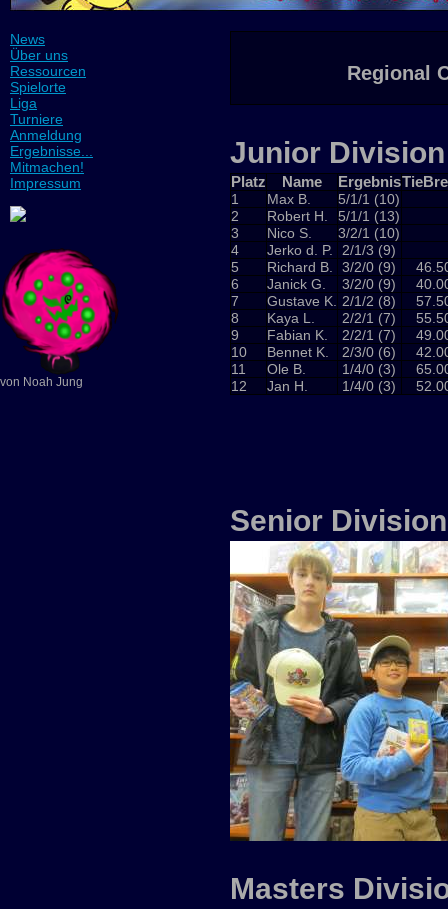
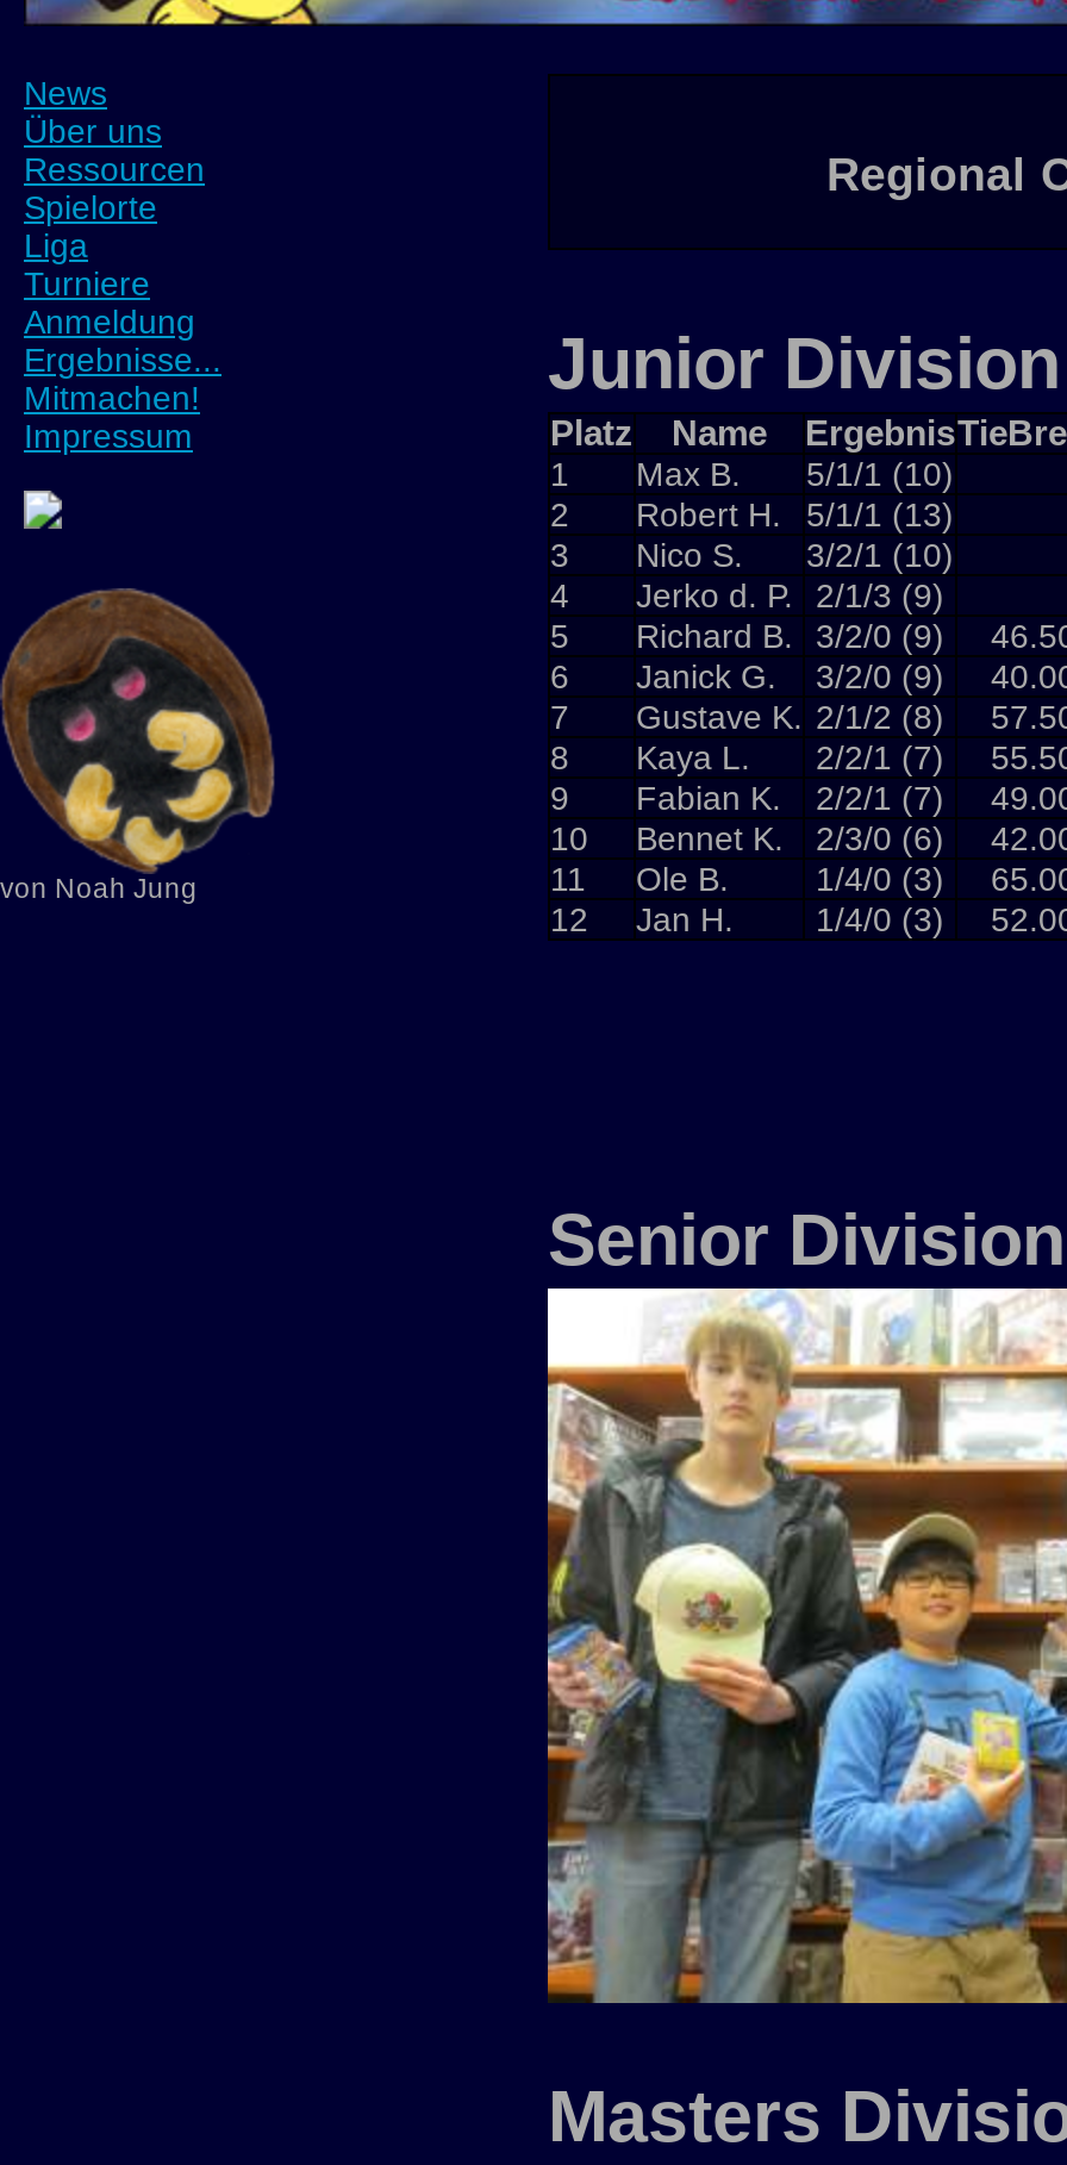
- [image]
+ [image]
